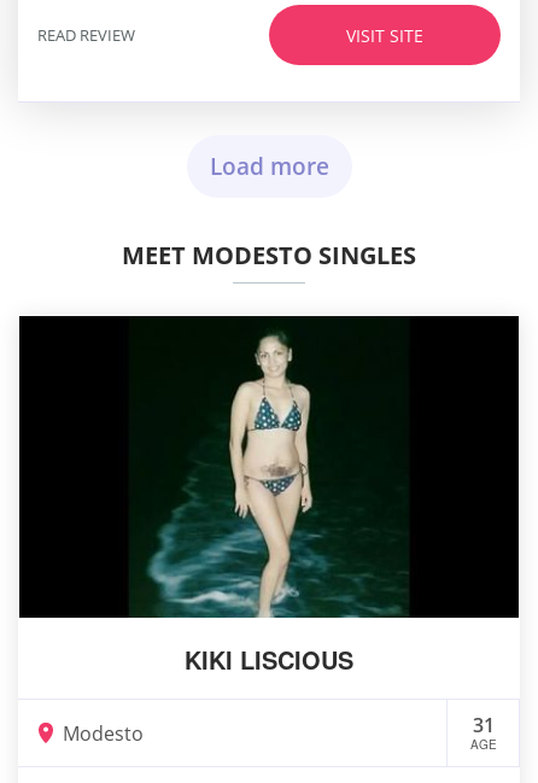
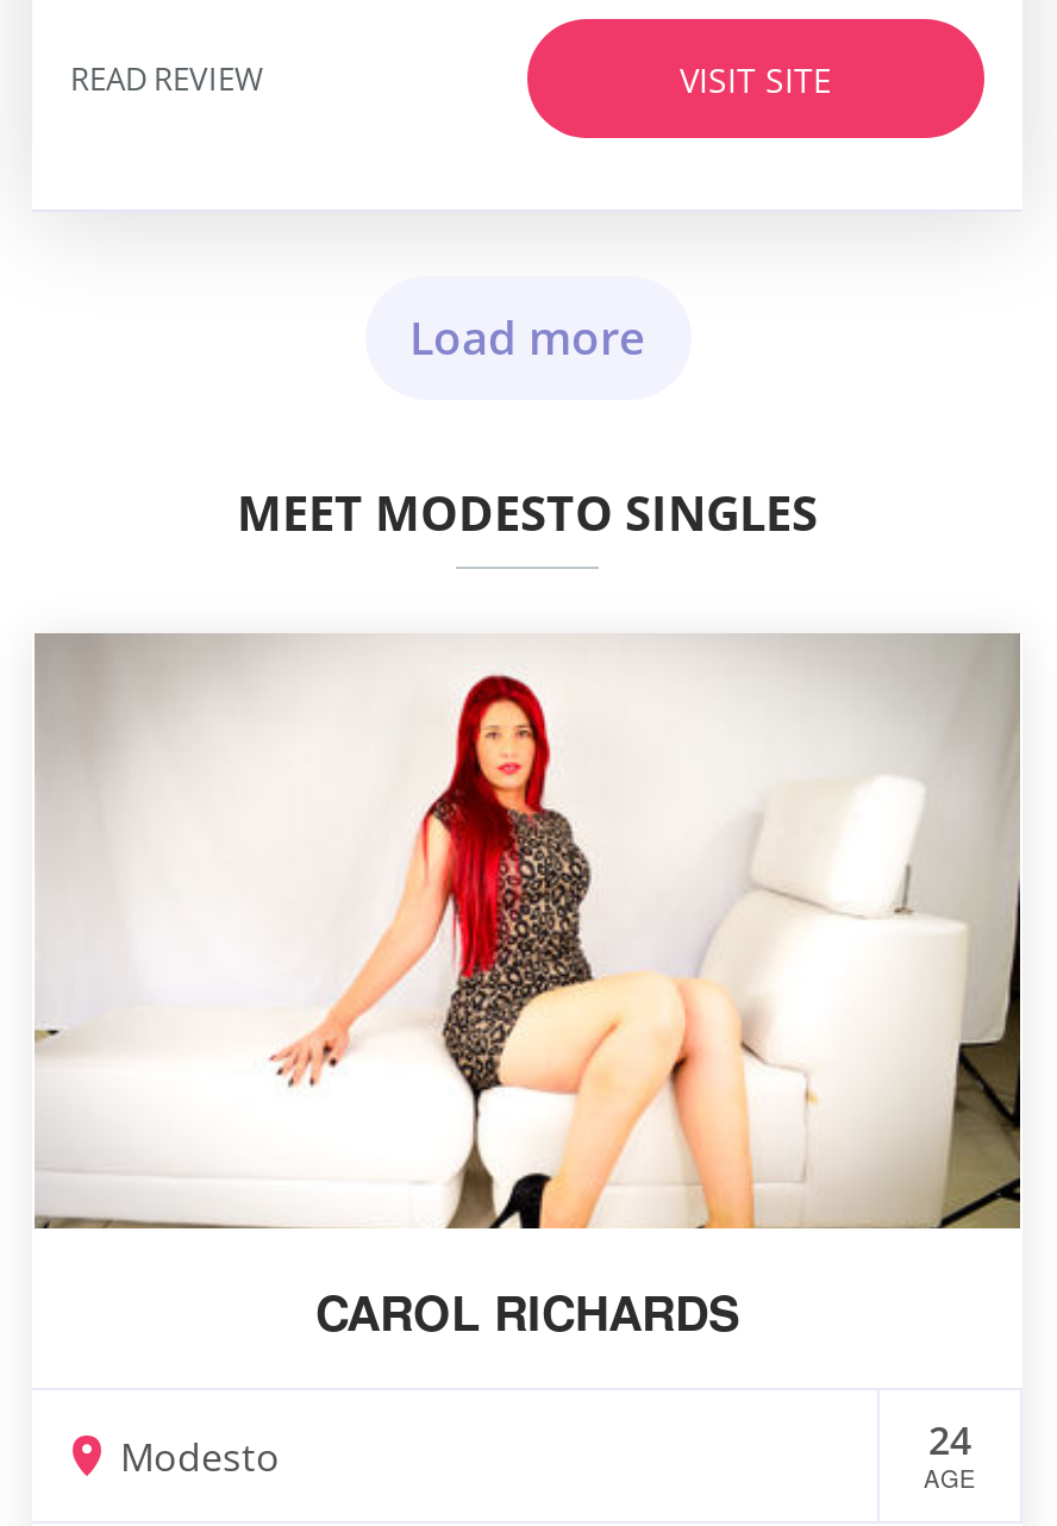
- [image]
- KIKI LISCIOUS
+ [image]
+ CAROL RICHARDS

- 31
+ 24
